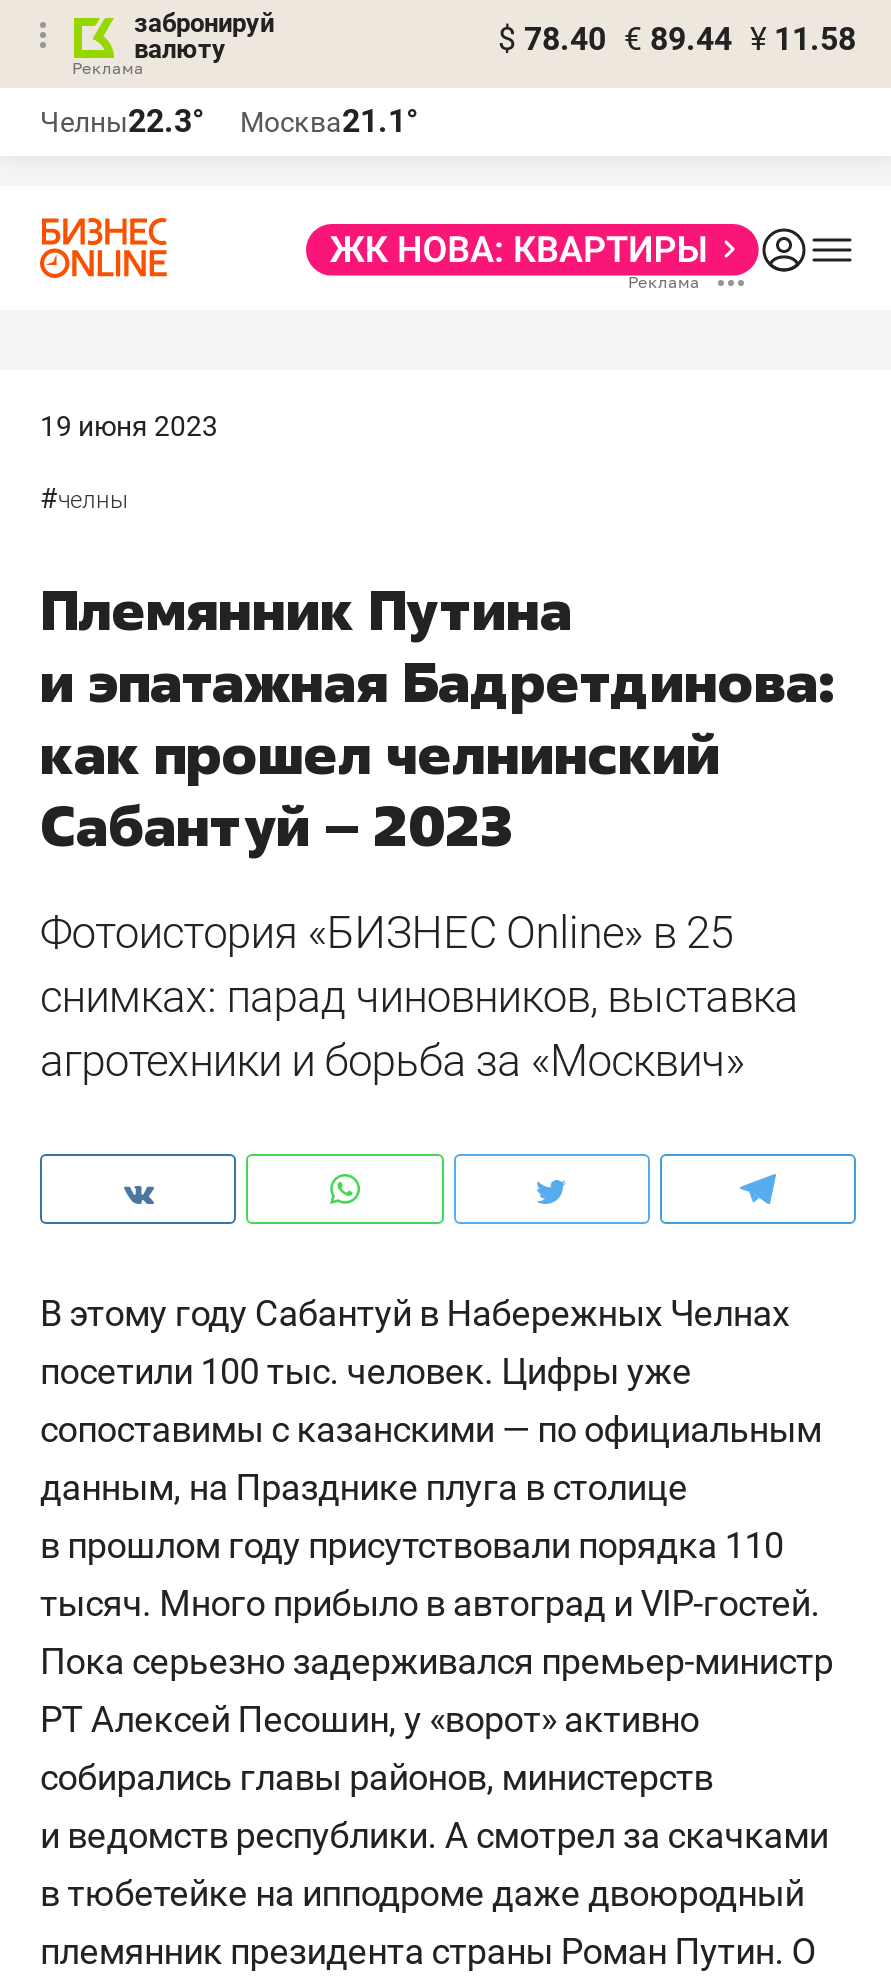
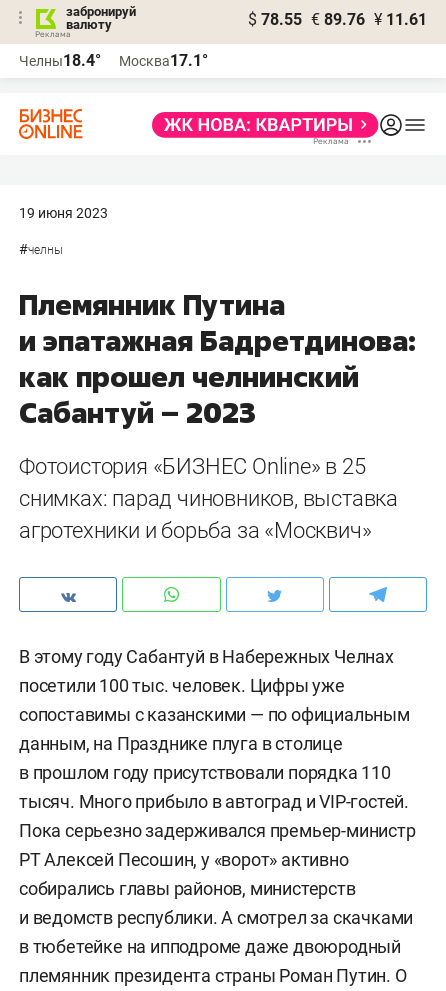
- $ 78.40 € 89.44 ¥ 11.58
+ $ 78.55 € 89.76 ¥ 11.61

- Челны22.3°
+ Челны18.4°

- Москва21.1°
+ Москва17.1°
